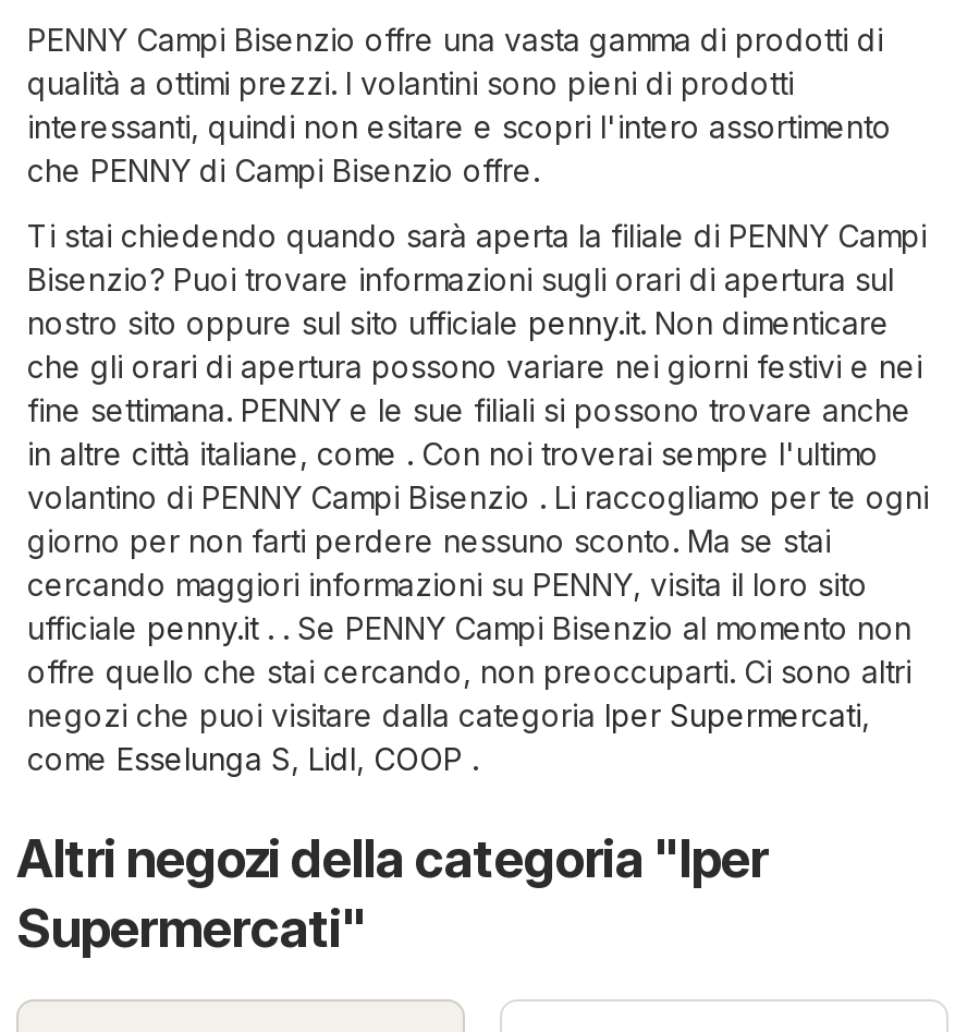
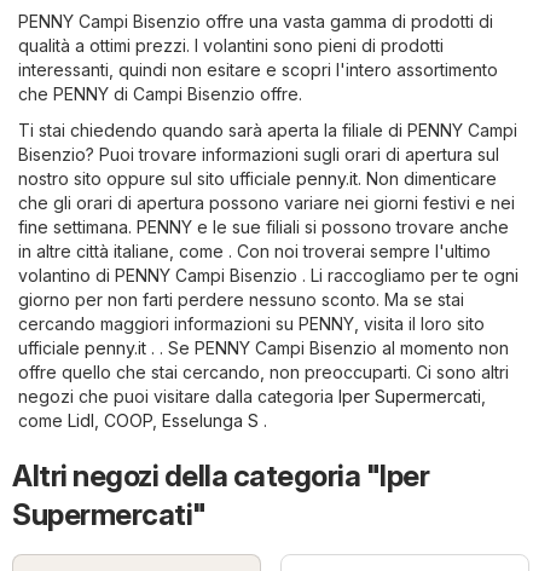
- come Esselunga S, Lidl, COOP.
+ come Lidl, COOP, Esselunga S.
